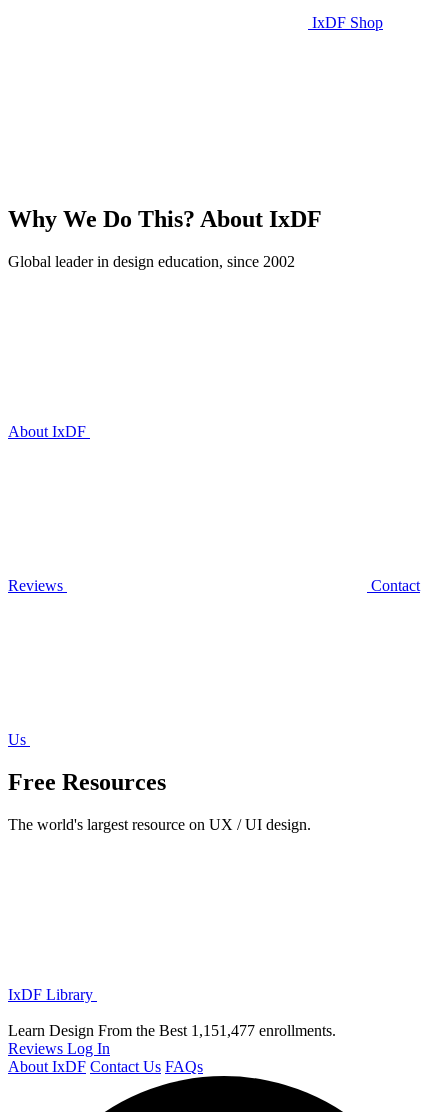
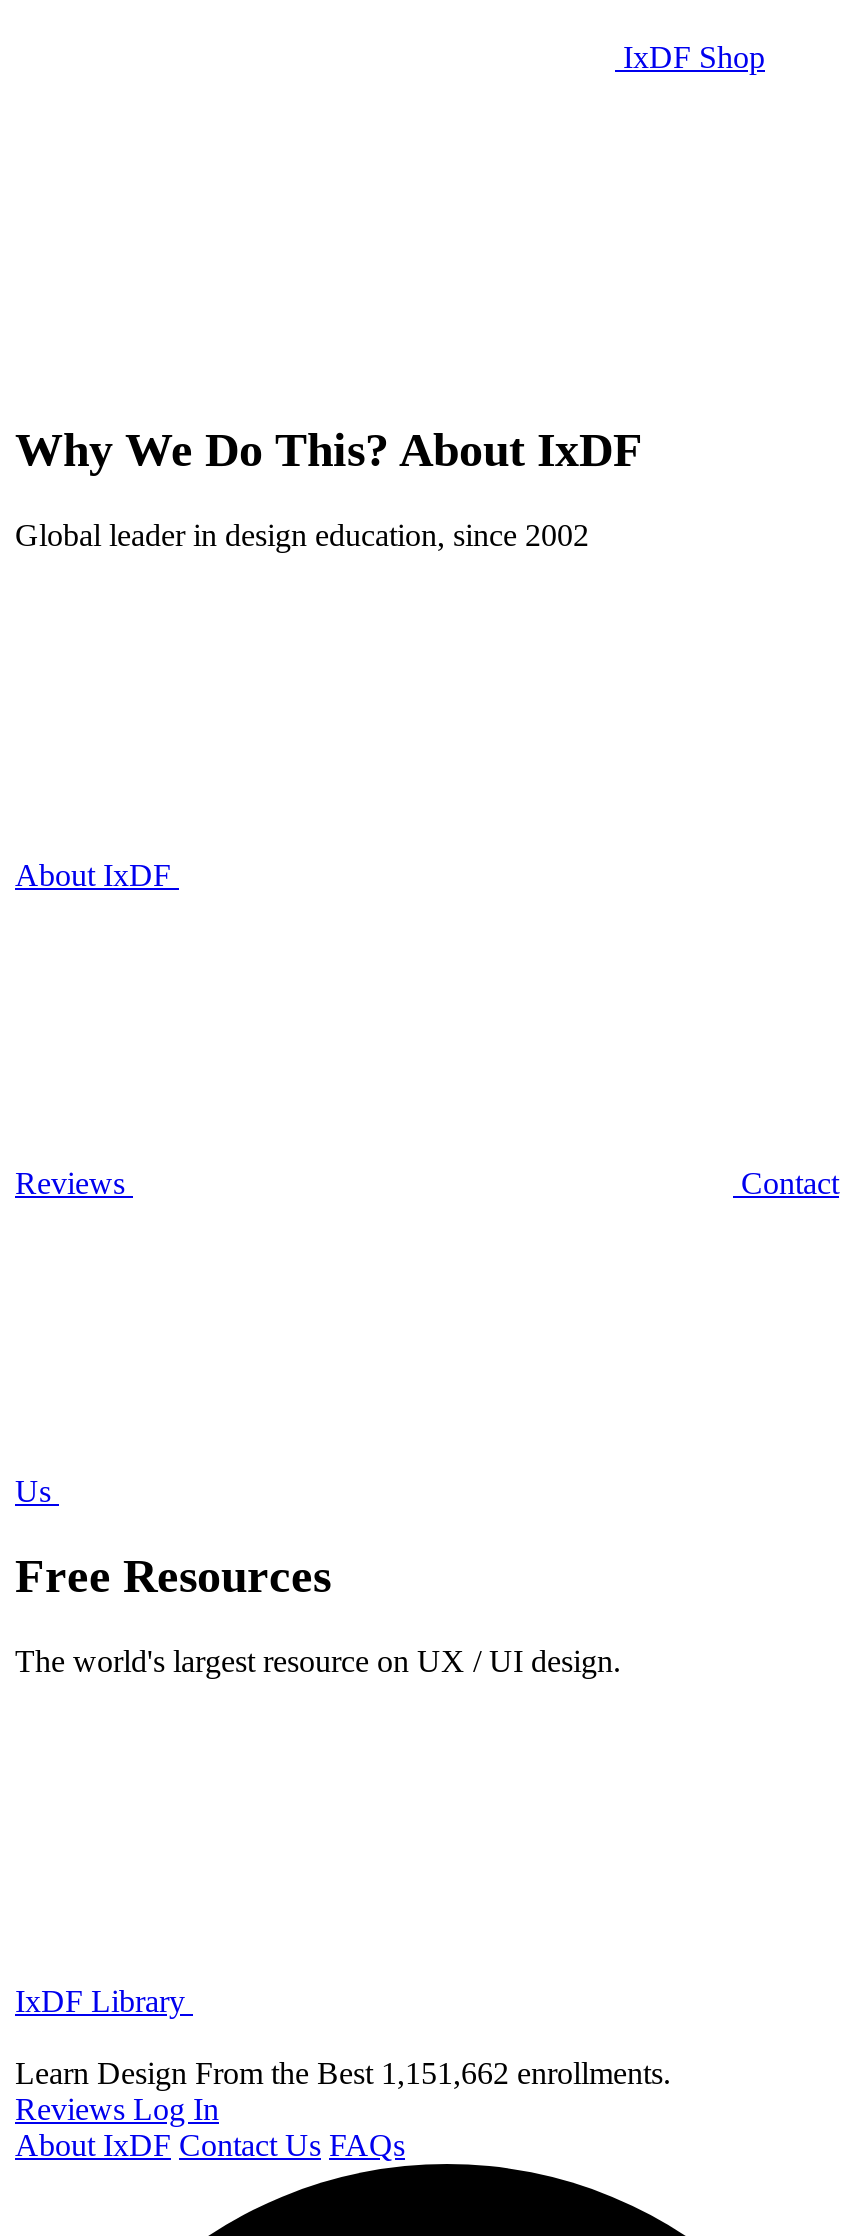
- Learn Design From the Best 1,151,477 enrollments.
+ Learn Design From the Best 1,151,662 enrollments.
